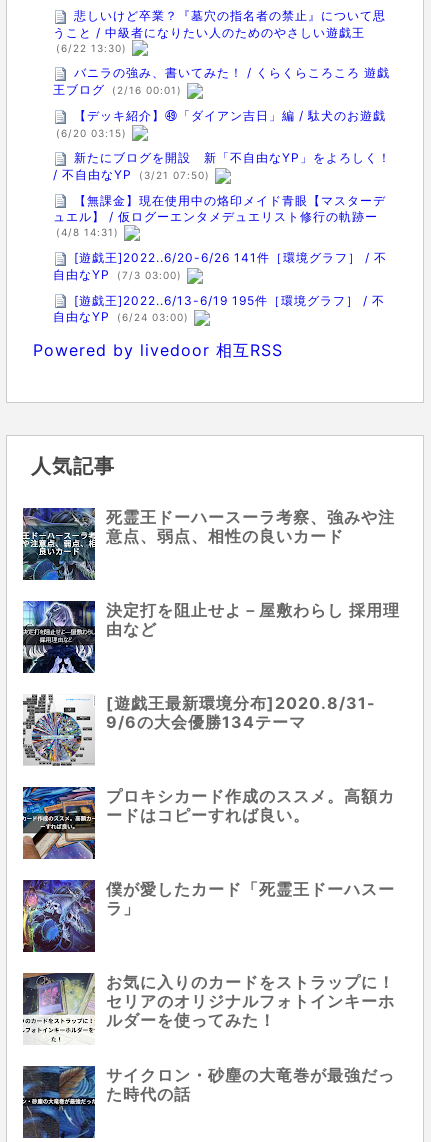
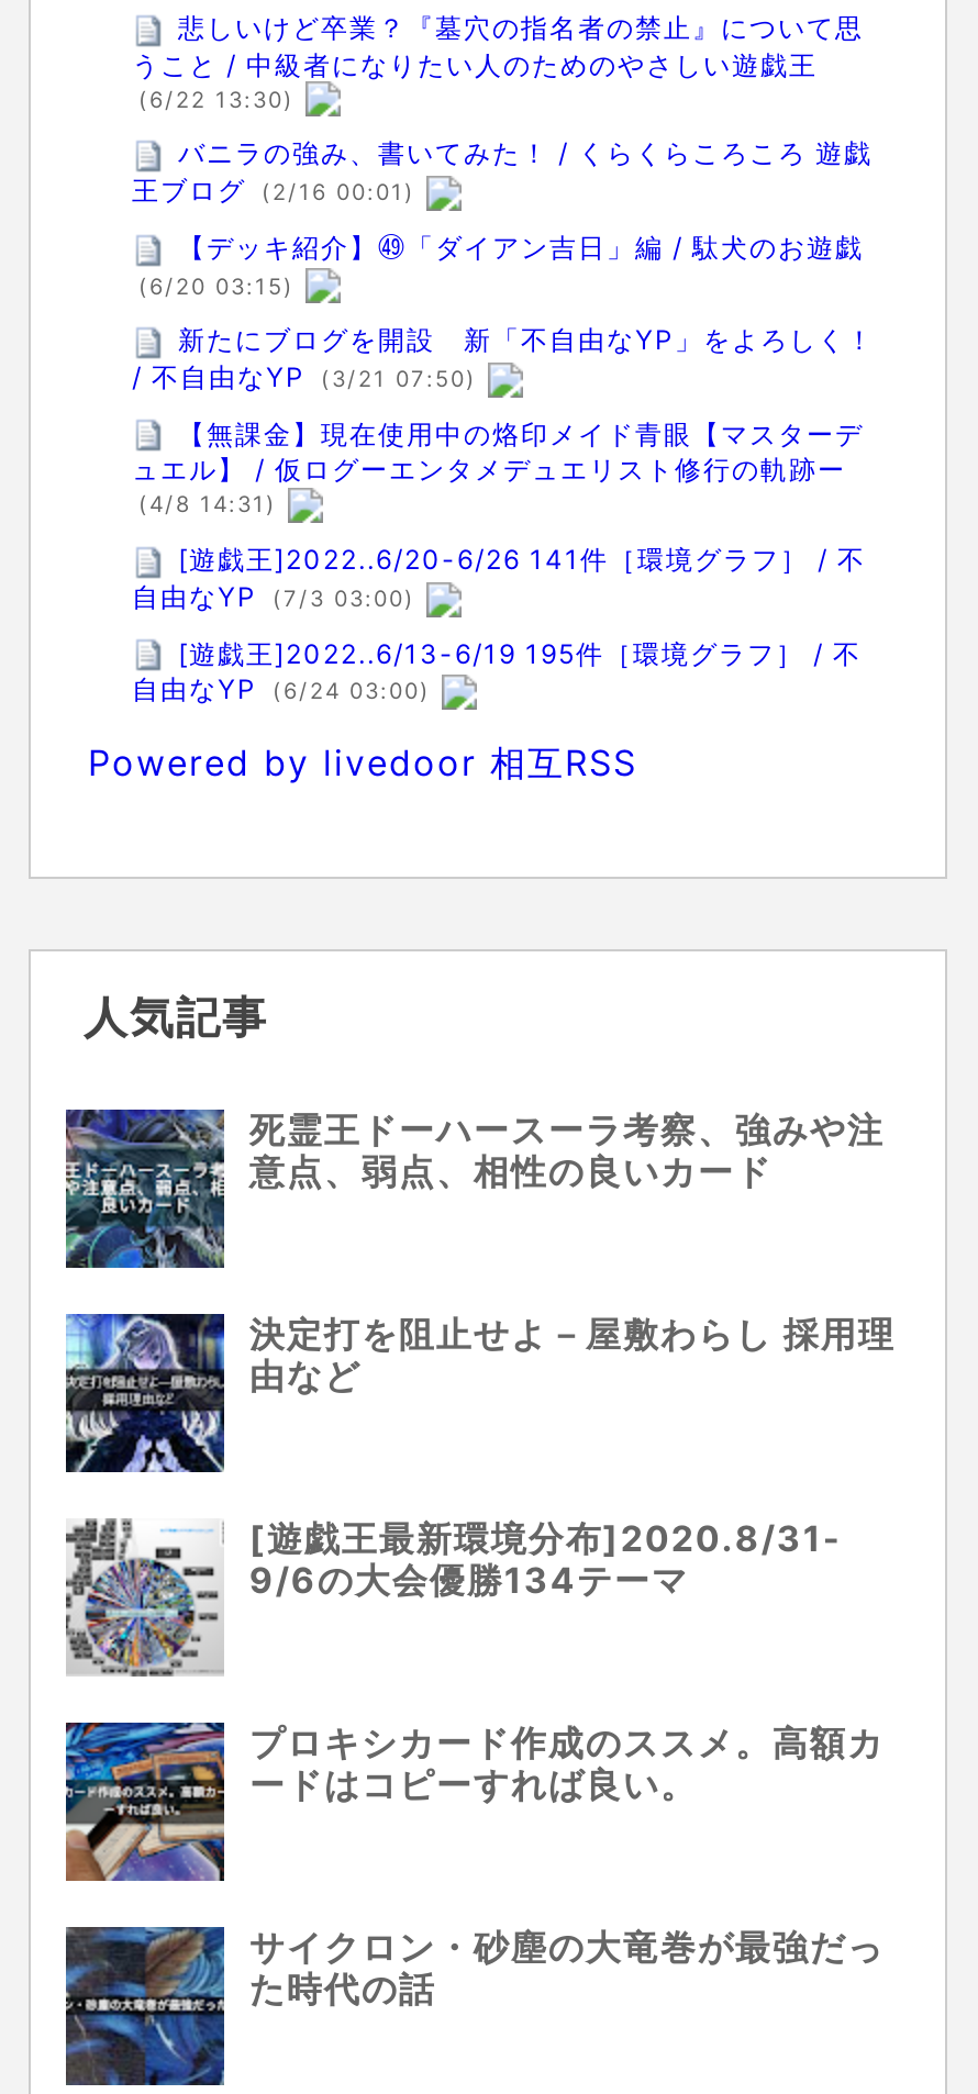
- [image]
- 僕が愛したカード「死霊王ドーハスー
- ラ」

- [image]
- お気に入りのカードをストラップに！
- セリアのオリジナルフォトインキーホ
- ルダーを使ってみた！
